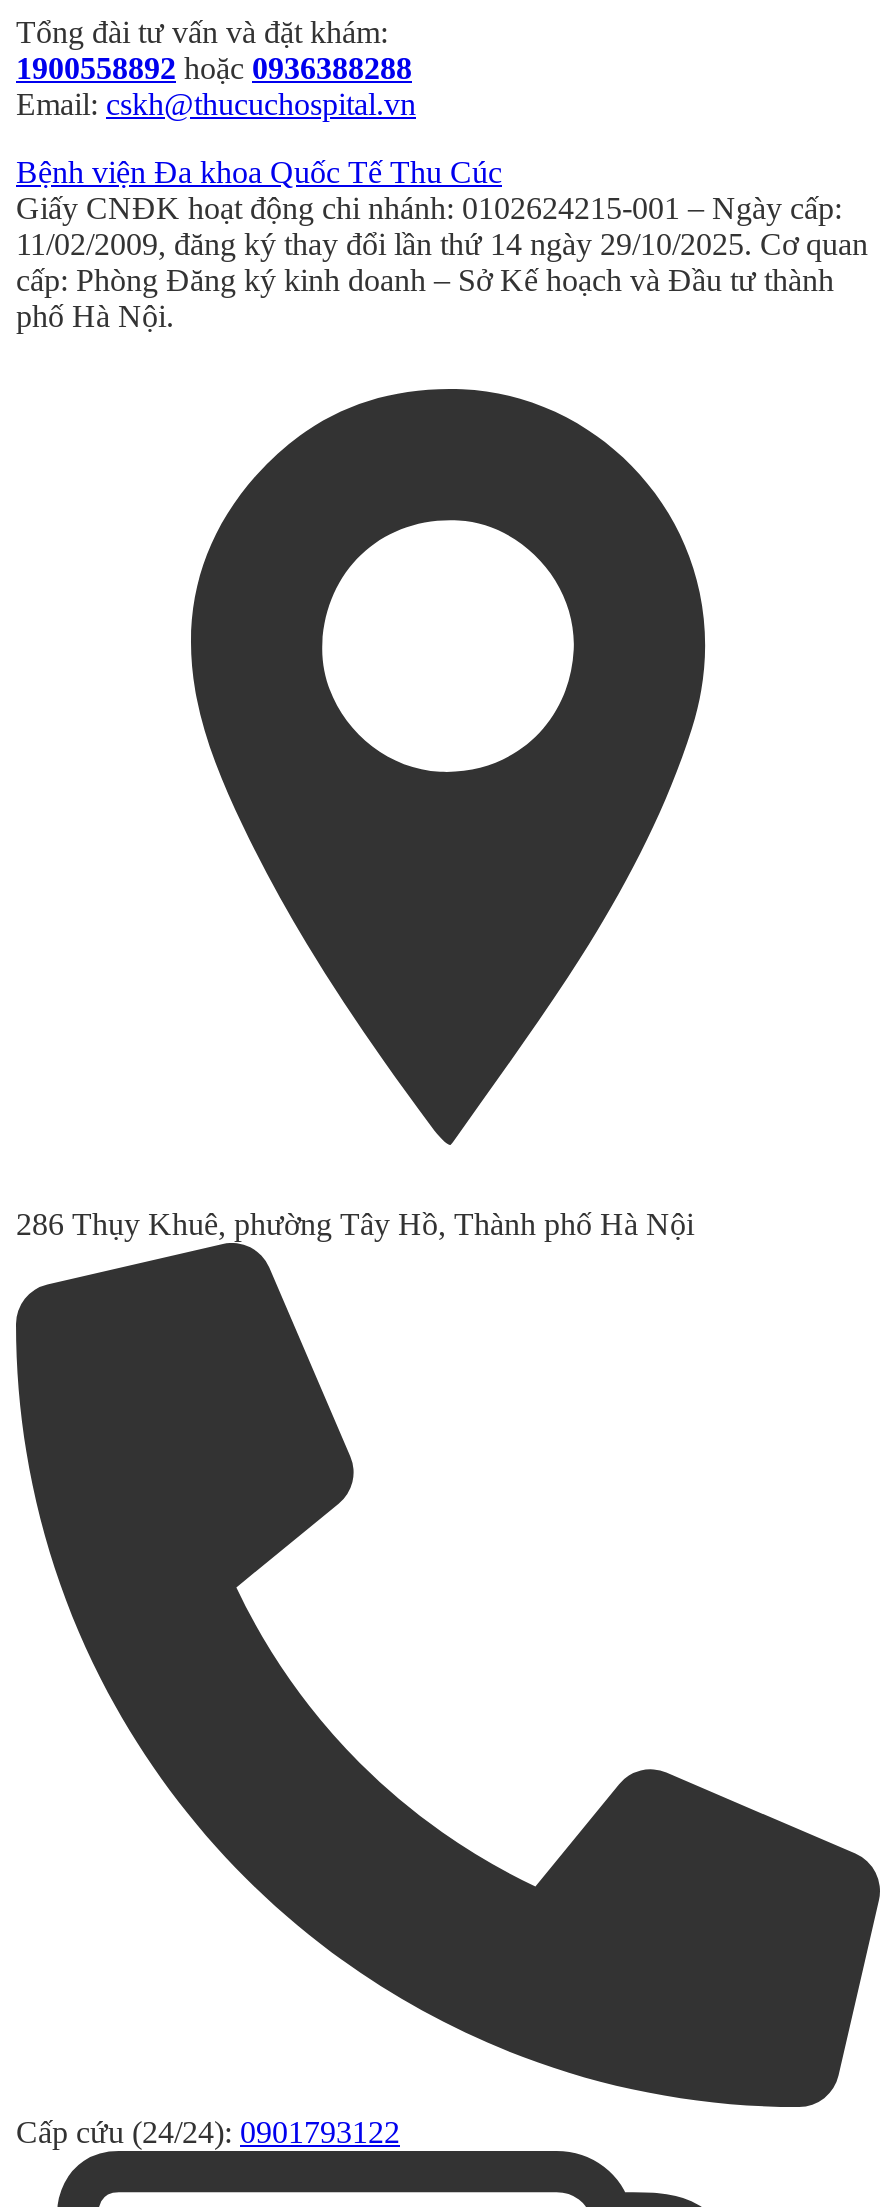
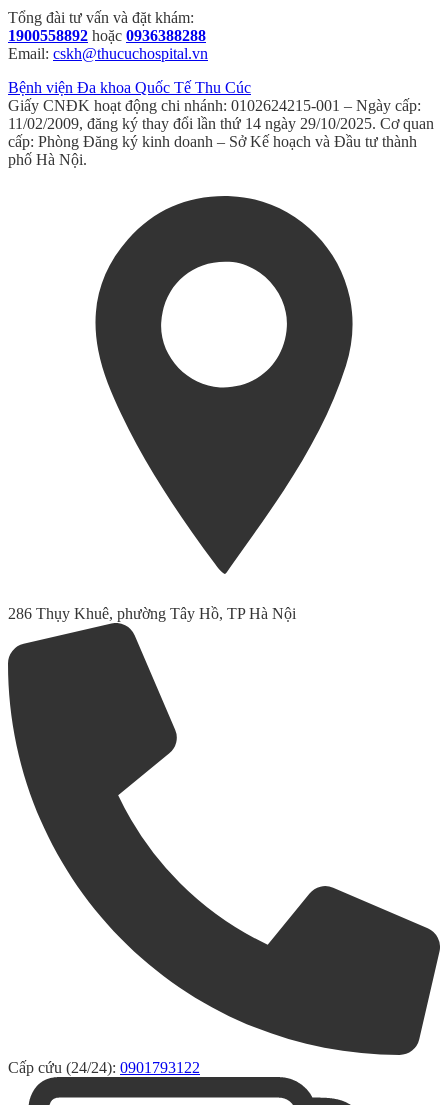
- 286 Thụy Khuê, phường Tây Hồ, Thành phố Hà Nội
+ 286 Thụy Khuê, phường Tây Hồ, TP Hà Nội
